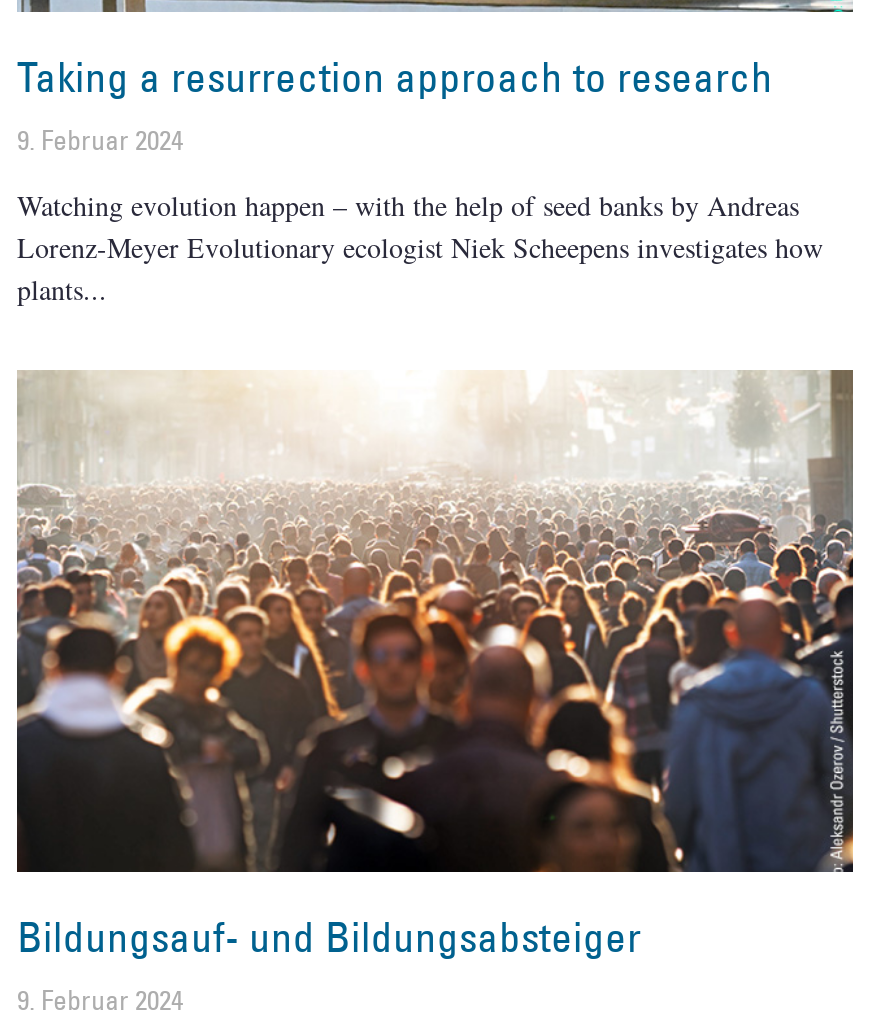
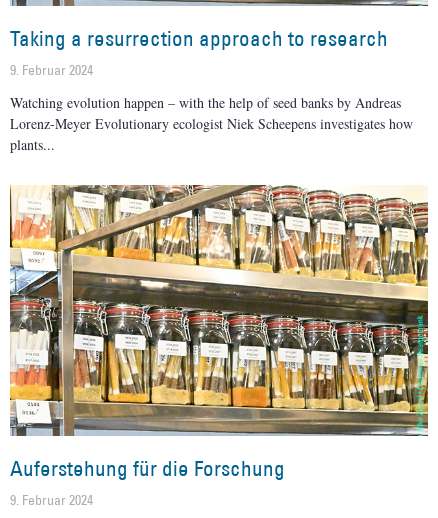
- [image]
- Bildungsauf- und Bildungsabsteiger
+ [image]
+ Auferstehung für die Forschung
